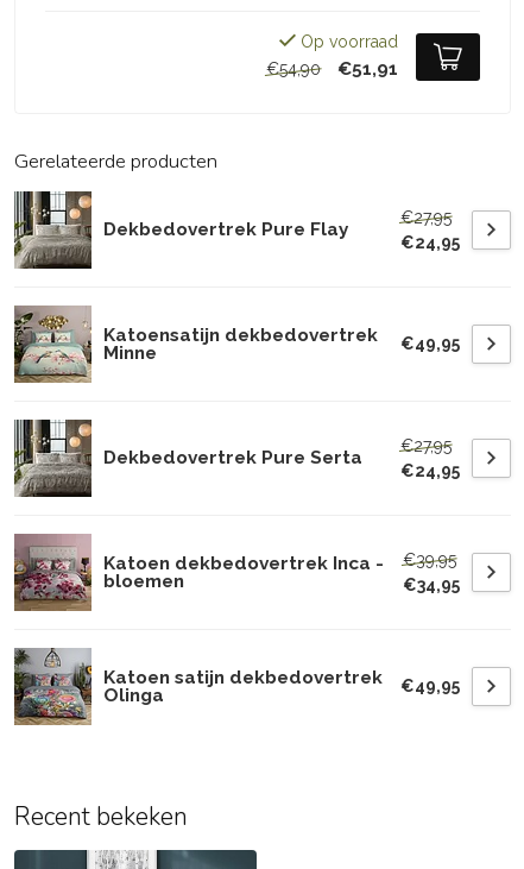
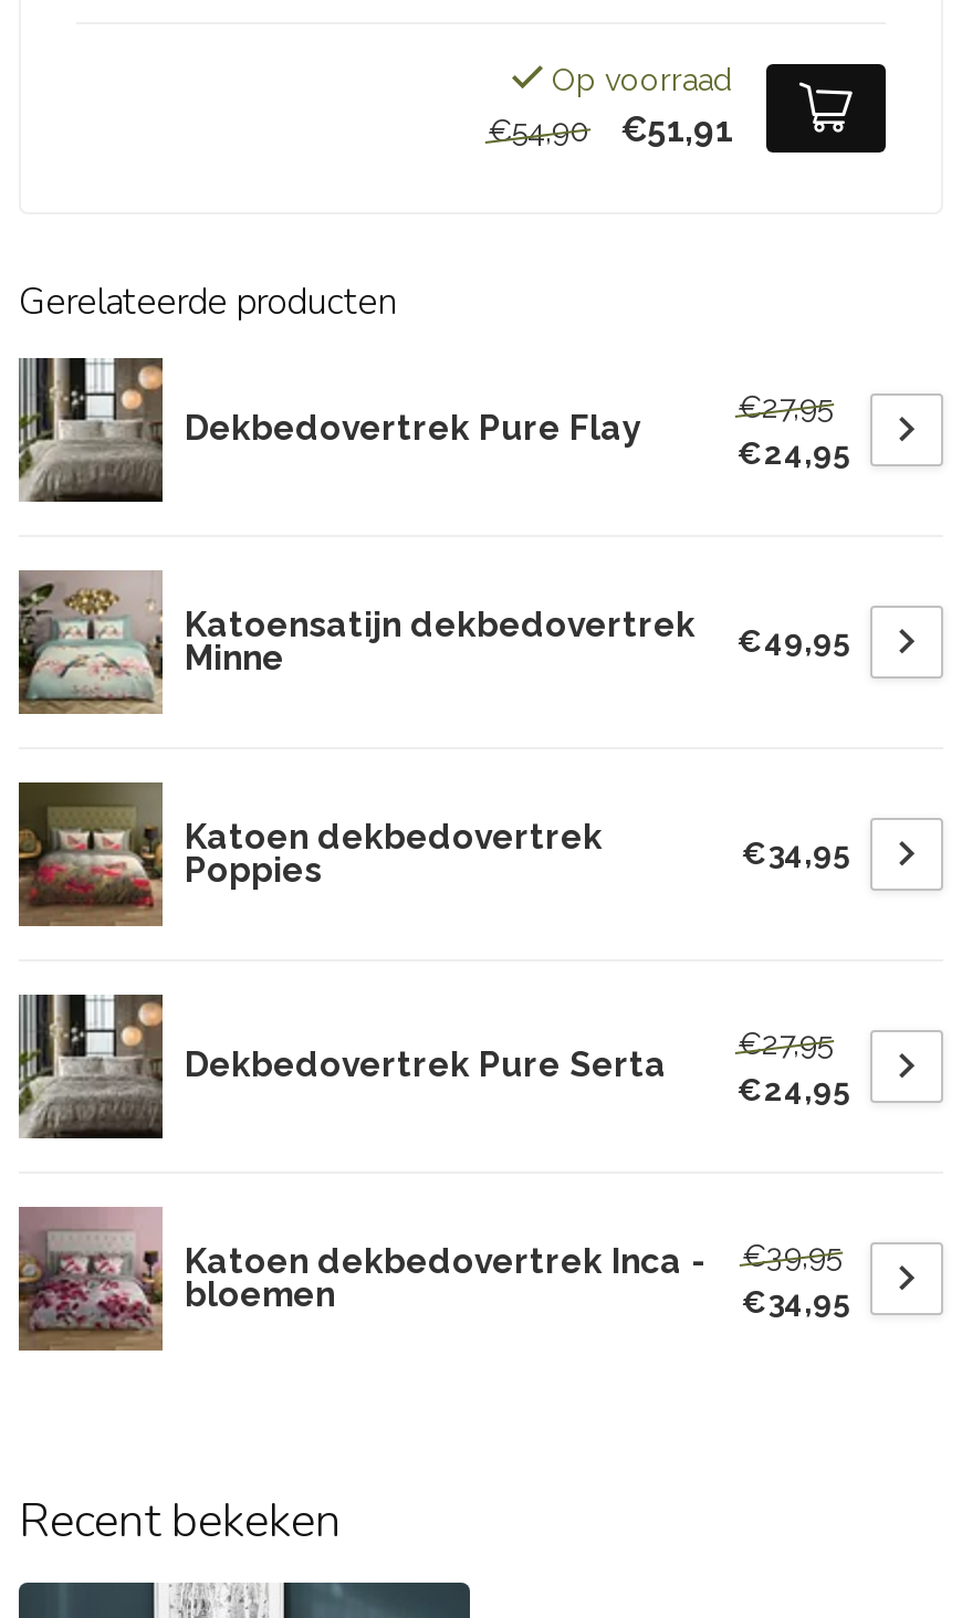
+ [image]
+ Katoen dekbedovertrek
+ Poppies
+ €34,95

moved down: [image] | Dekbedovertrek Pure Serta | €27,95 | €24,95 | Katoen dekbedovertrek Inca - | bloemen | €39,95 | €34,95

- [image]
- Katoen satijn dekbedovertrek
- Olinga
- €49,95
